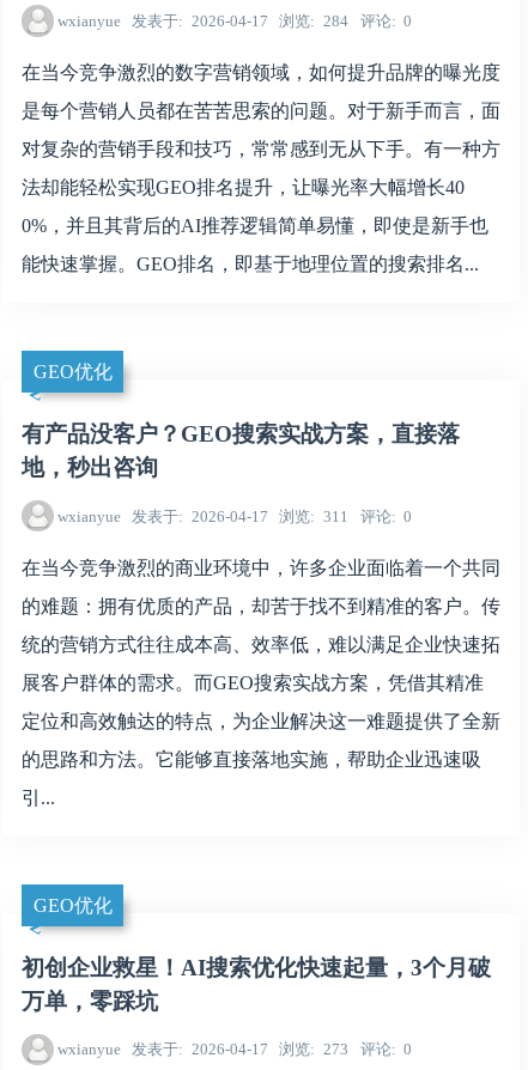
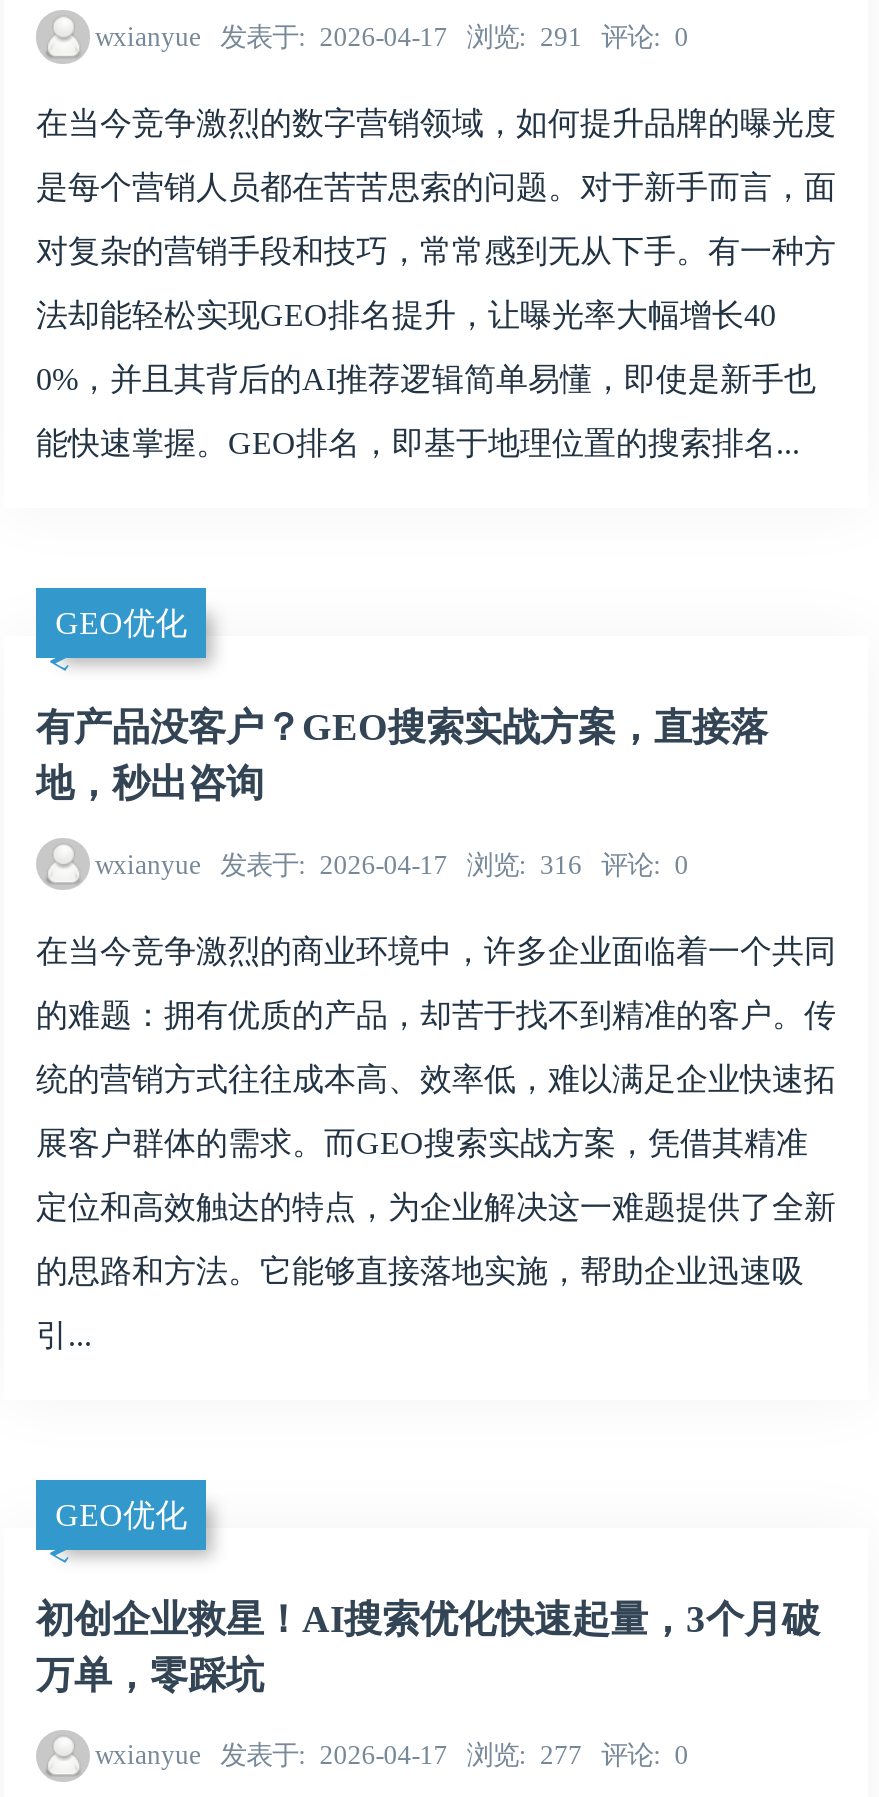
- wxianyue 发表于 2026-04-17 浏览 284 评论 0
+ wxianyue 发表于 2026-04-17 浏览 291 评论 0

- wxianyue 发表于 2026-04-17 浏览 311 评论 0
+ wxianyue 发表于 2026-04-17 浏览 316 评论 0

- wxianyue 发表于 2026-04-17 浏览 273 评论 0
+ wxianyue 发表于 2026-04-17 浏览 277 评论 0
